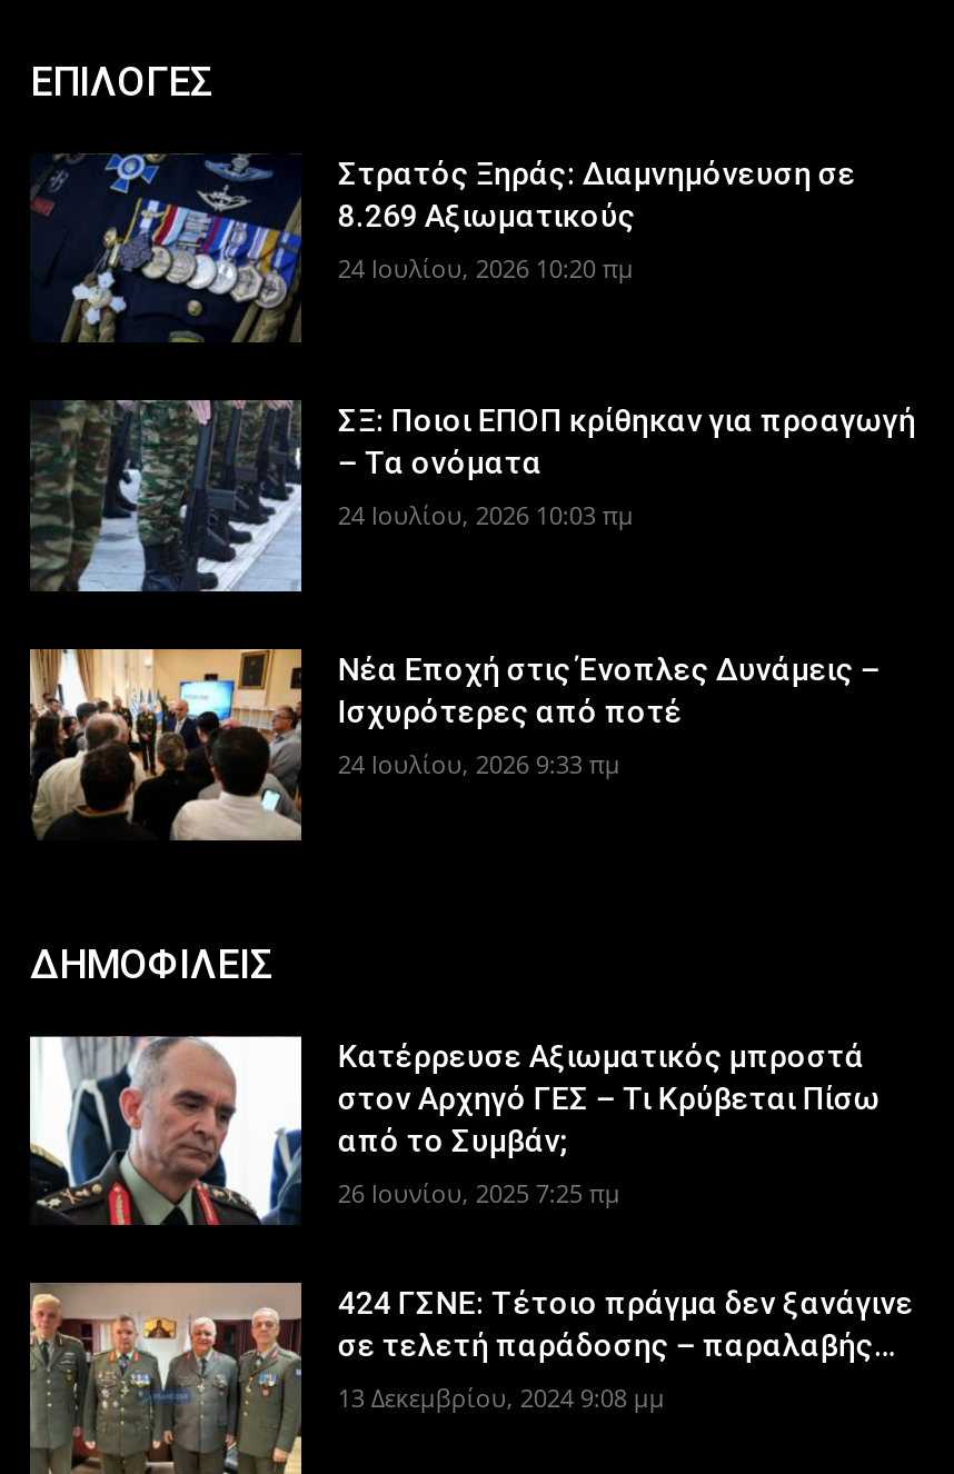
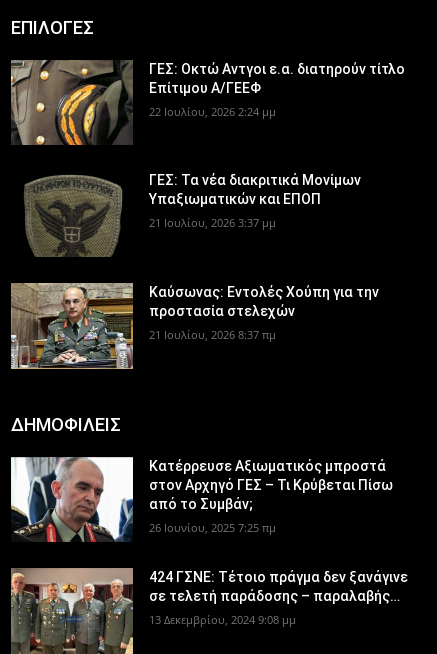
- [image]
- Στρατός Ξηράς: Διαμνημόνευση σε
- 8.269 Αξιωματικούς
+ [image]
+ ΓΕΣ: Οκτώ Αντγοι ε.α. διατηρούν τίτλο
+ Επίτιμου Α/ΓΕΕΦ

- 24 Ιουλίου, 2026 10:20 πμ
+ 22 Ιουλίου, 2026 2:24 μμ

- [image]
- ΣΞ: Ποιοι ΕΠΟΠ κρίθηκαν για προαγωγή
- – Τα ονόματα
+ [image]
+ ΓΕΣ: Τα νέα διακριτικά Μονίμων
+ Υπαξιωματικών και ΕΠΟΠ

- 24 Ιουλίου, 2026 10:03 πμ
+ 21 Ιουλίου, 2026 3:37 μμ

- [image]
- Νέα Εποχή στις Ένοπλες Δυνάμεις –
- Ισχυρότερες από ποτέ
+ [image]
+ Καύσωνας: Εντολές Χούπη για την
+ προστασία στελεχών

- 24 Ιουλίου, 2026 9:33 πμ
+ 21 Ιουλίου, 2026 8:37 πμ
